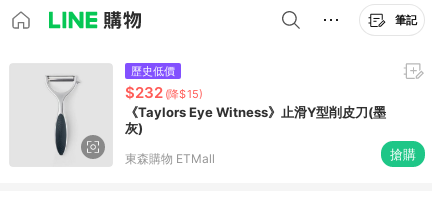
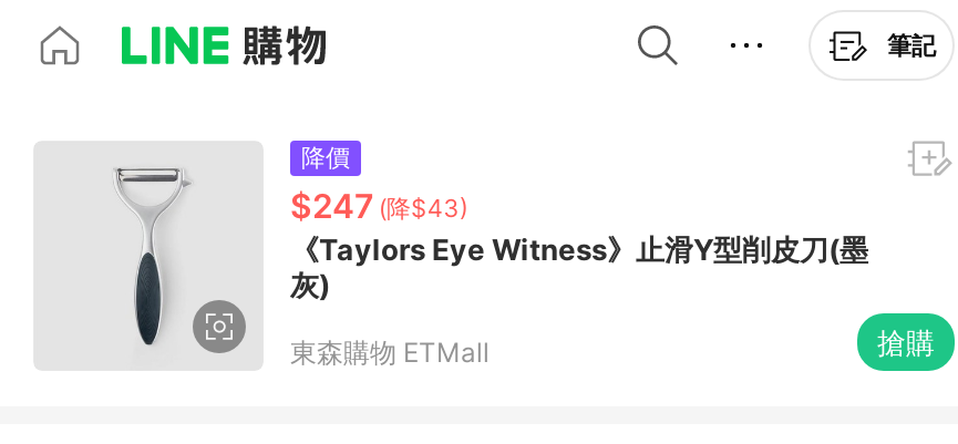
- 歷史低價
- $232 (降$15)
+ 降價
+ $247 (降$43)
